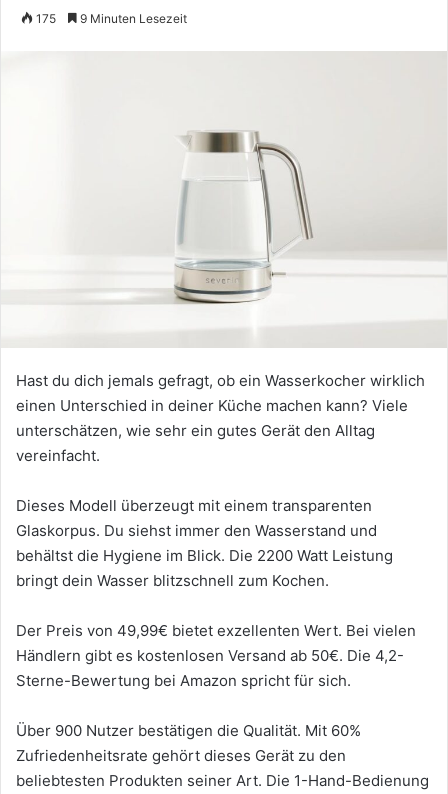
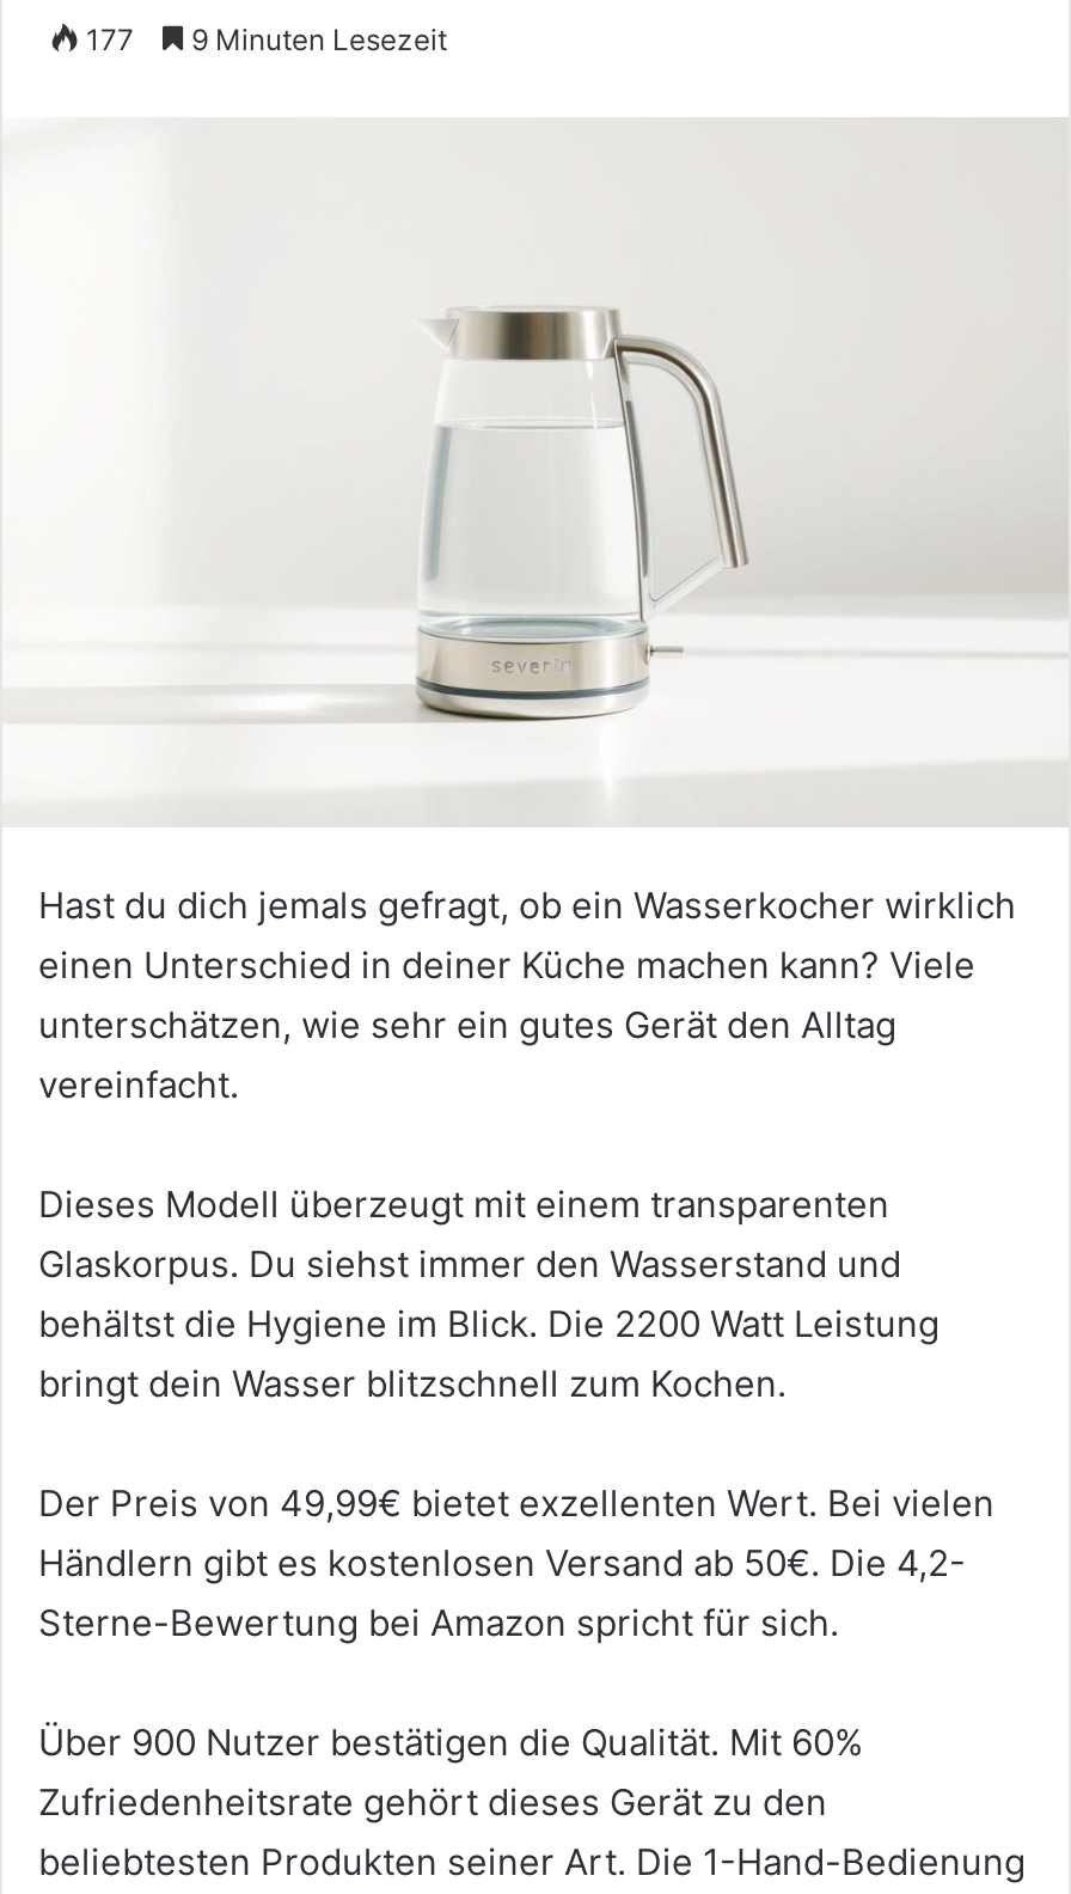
- 175 9 Minuten Lesezeit
+ 177 9 Minuten Lesezeit
